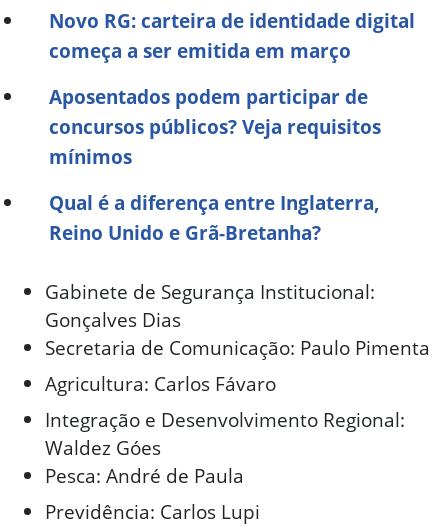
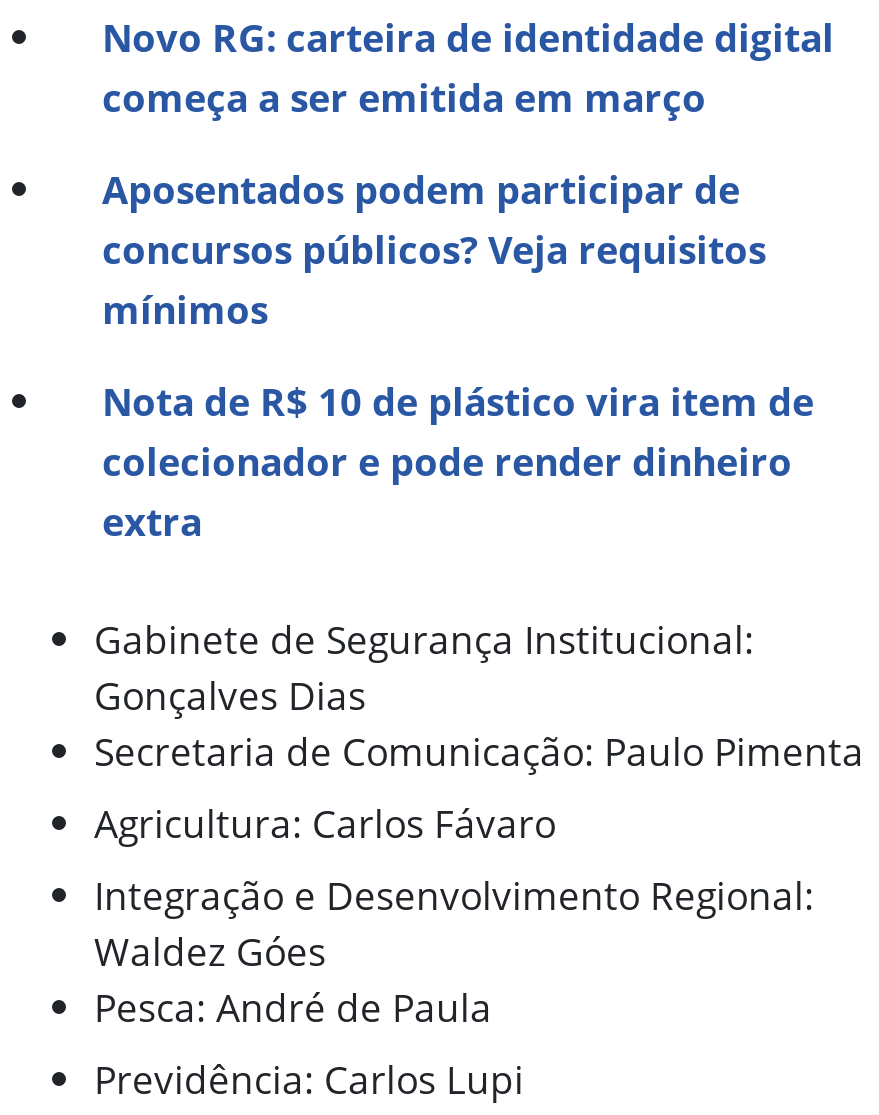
- Qual é a diferença entre Inglaterra,
- Reino Unido e Grã-Bretanha?
+ Nota de R$ 10 de plástico vira item de
+ colecionador e pode render dinheiro
+ extra
